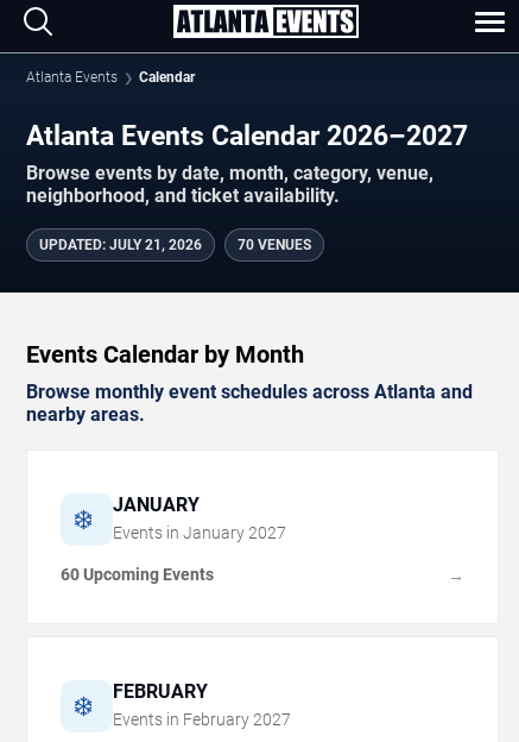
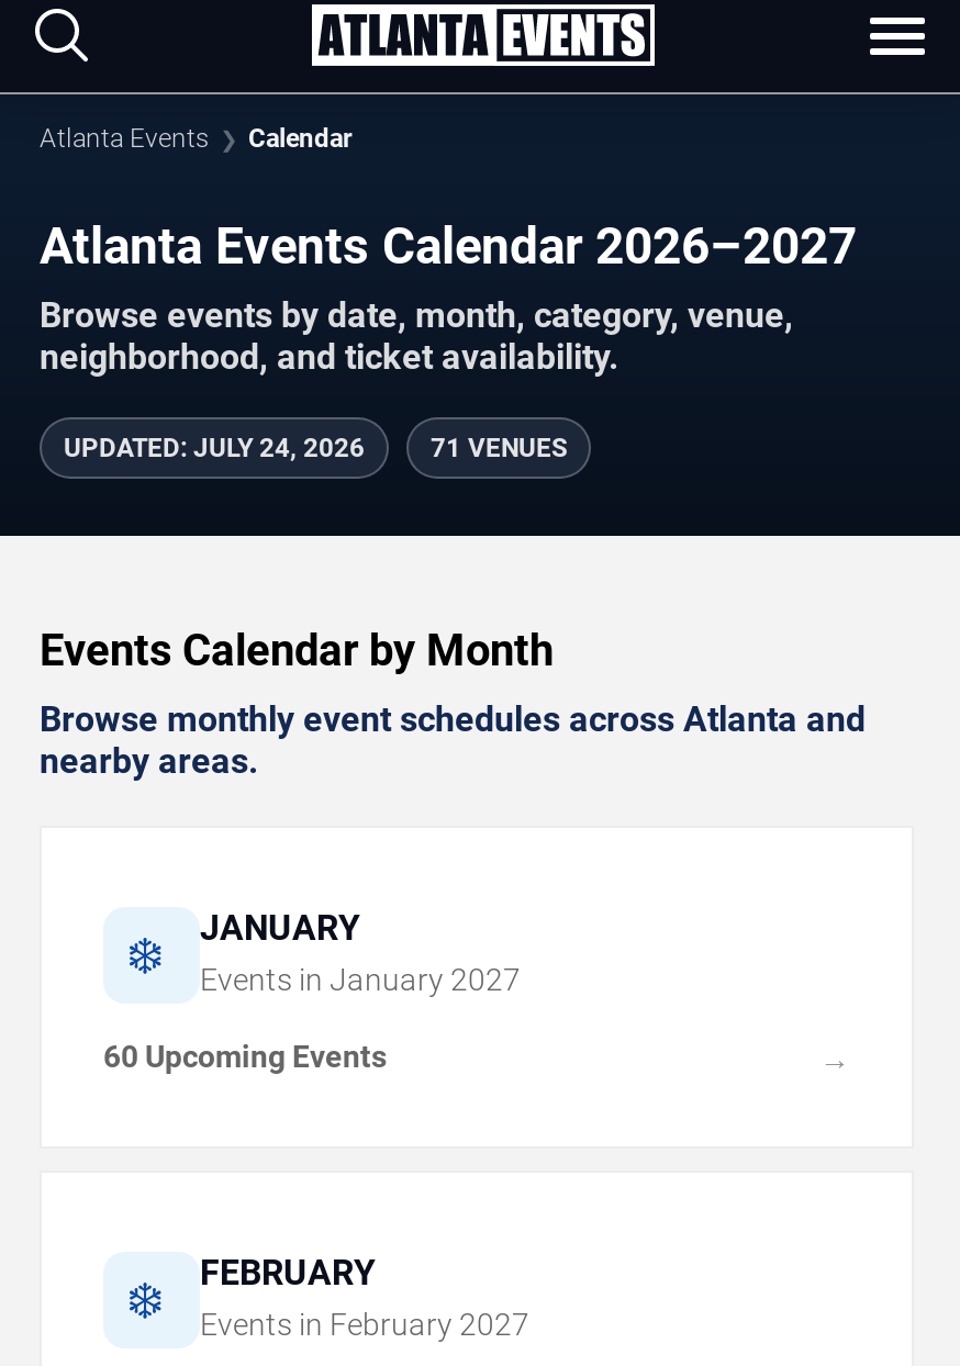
- UPDATED: JULY 21, 2026
+ UPDATED: JULY 24, 2026

- 70 VENUES
+ 71 VENUES
